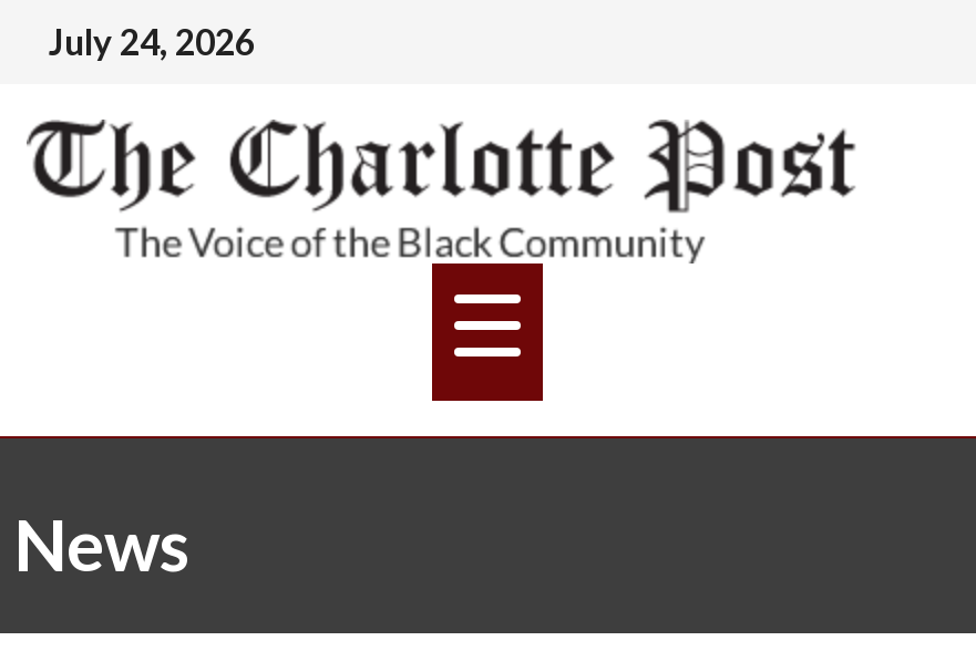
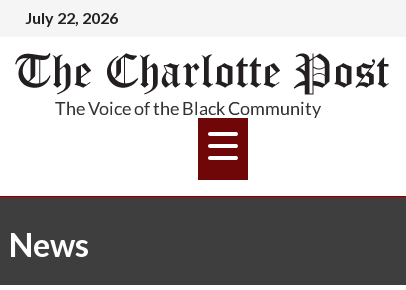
- July 24, 2026
+ July 22, 2026
